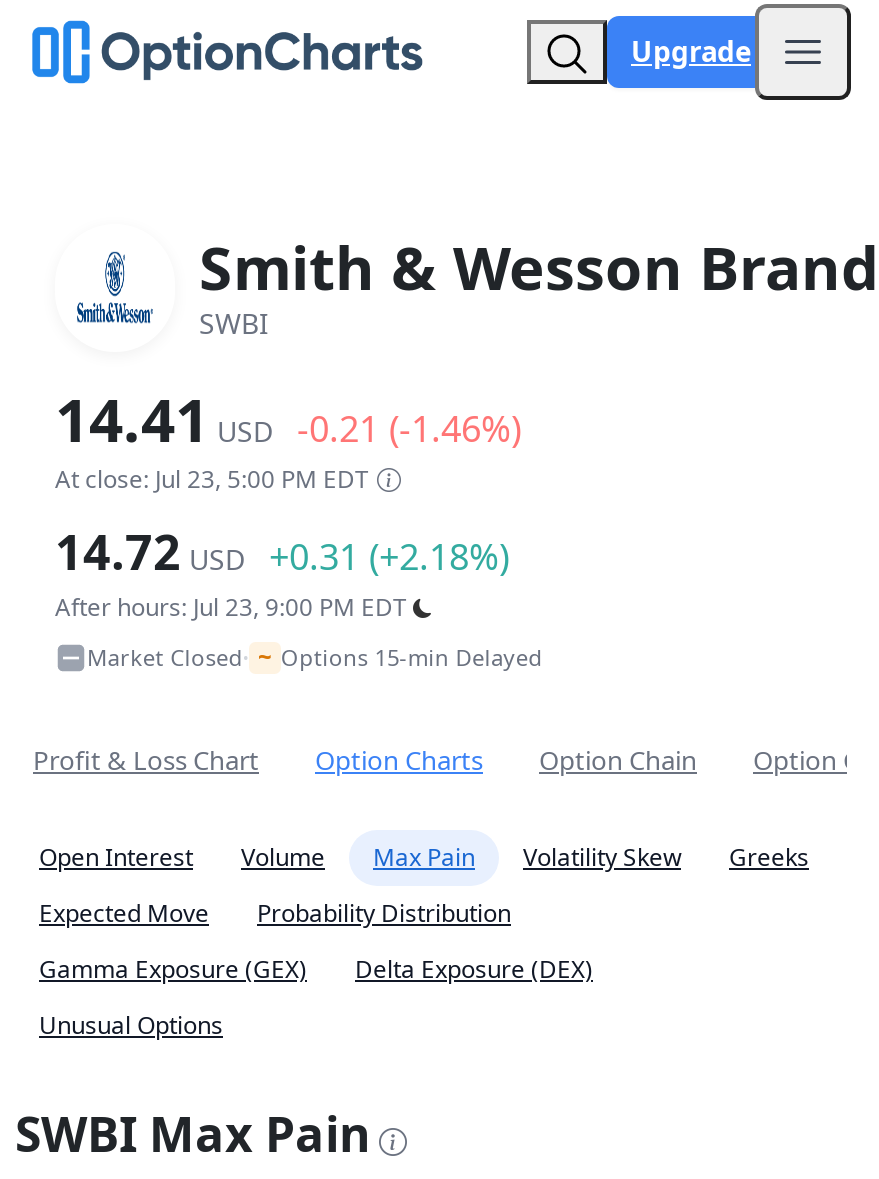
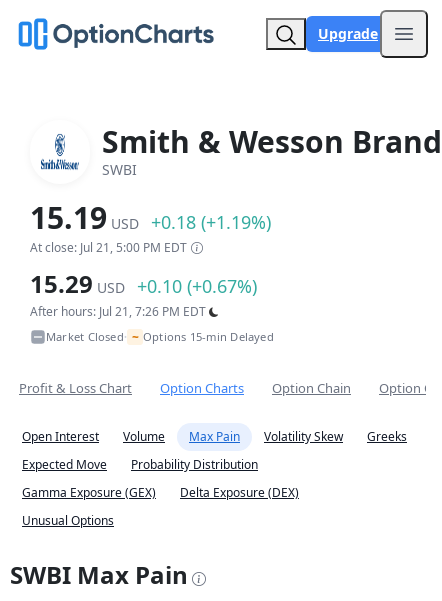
- 14.41 USD -0.21 (-1.46%)
+ 15.19 USD +0.18 (+1.19%)

- At close: Jul 23, 5:00 PM EDT
+ At close: Jul 21, 5:00 PM EDT

- 14.72 USD +0.31 (+2.18%)
+ 15.29 USD +0.10 (+0.67%)

- After hours: Jul 23, 9:00 PM EDT
+ After hours: Jul 21, 7:26 PM EDT
